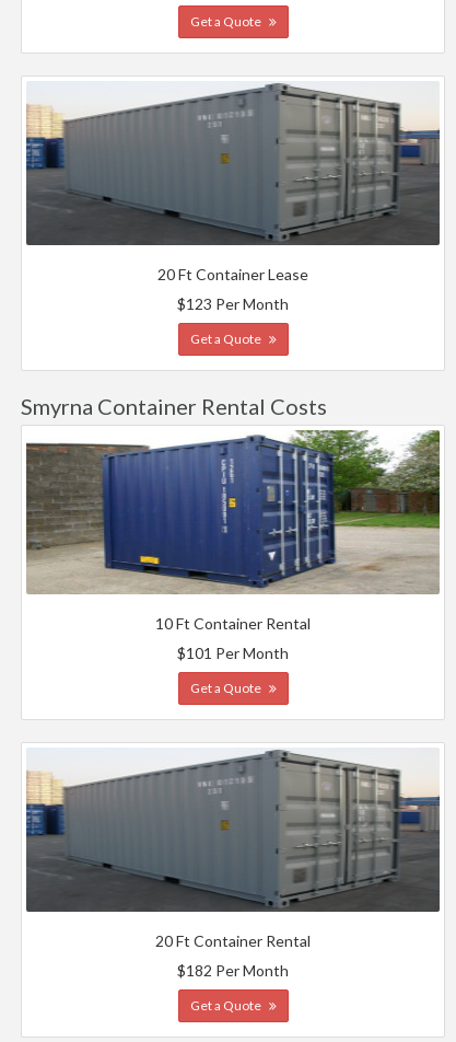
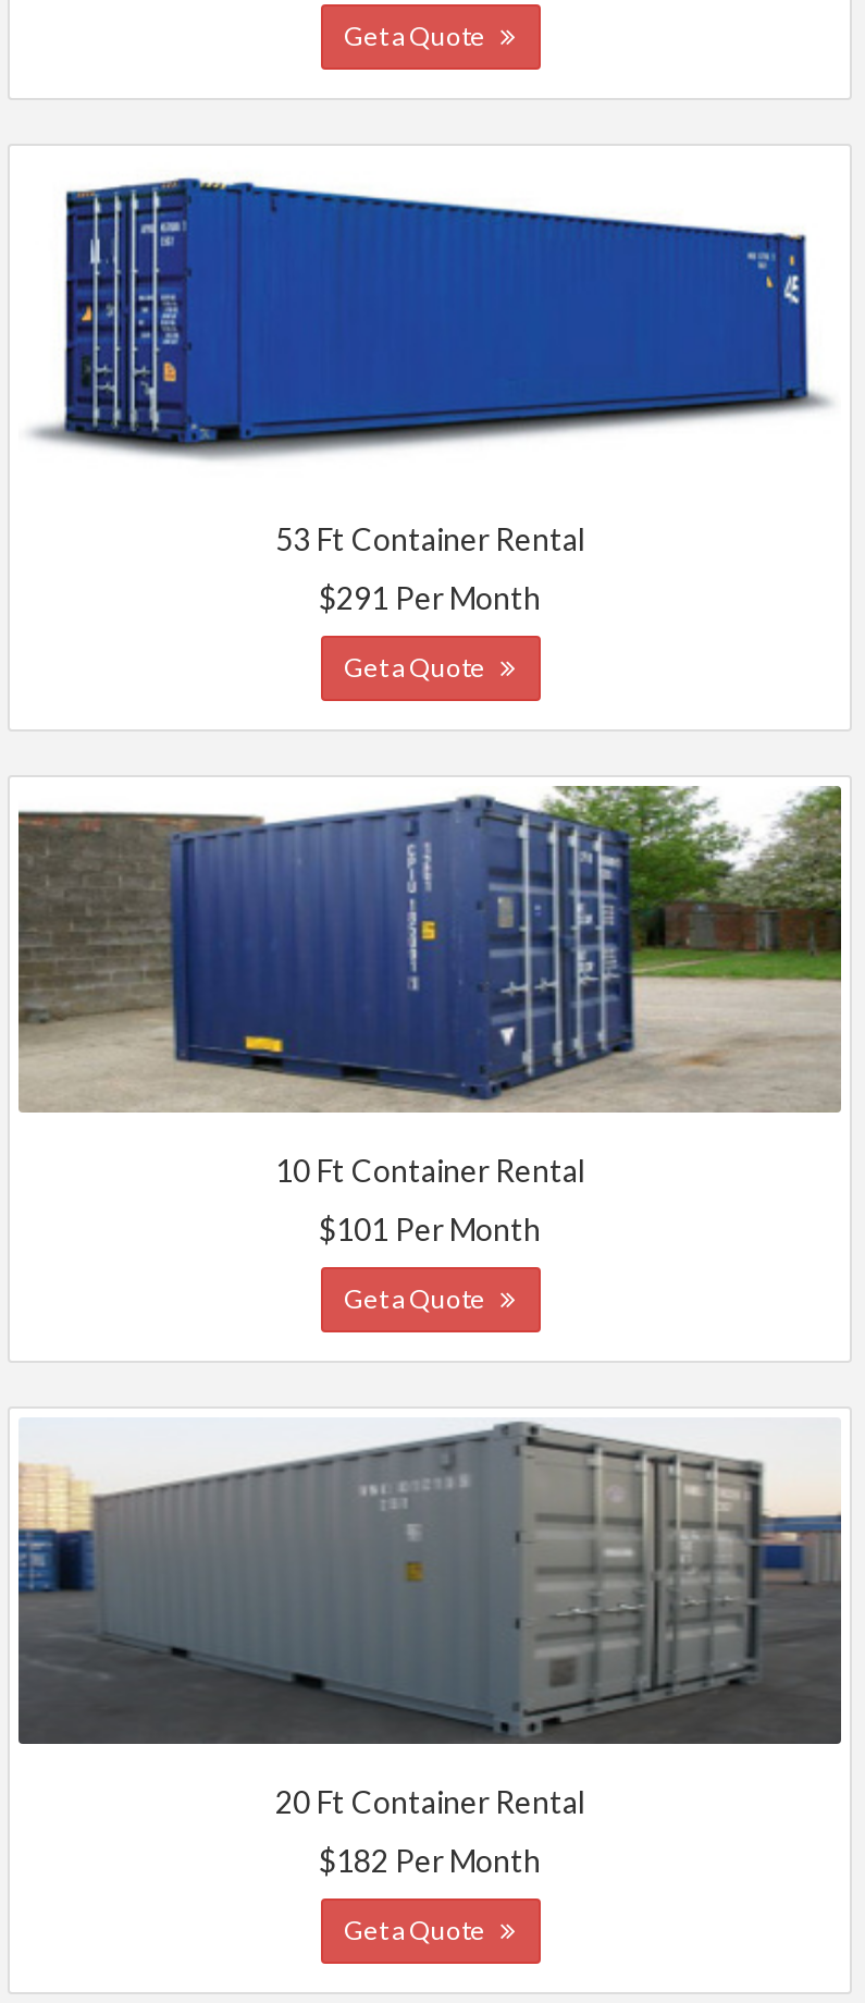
- [image]
- 20 Ft Container Lease
+ [image]
+ 53 Ft Container Rental

- $123 Per Month
+ $291 Per Month

- Smyrna Container Rental Costs
